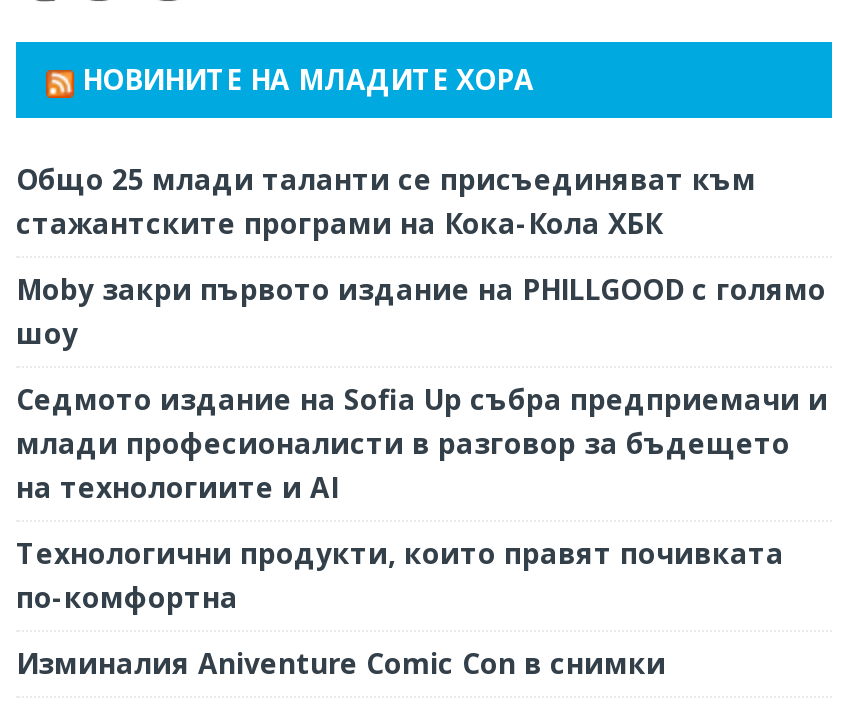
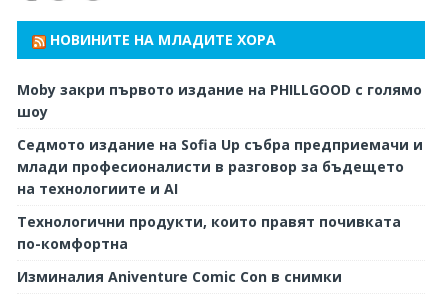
- Общо 25 млади таланти се присъединяват към
- стажантските програми на Кока-Кола ХБК
